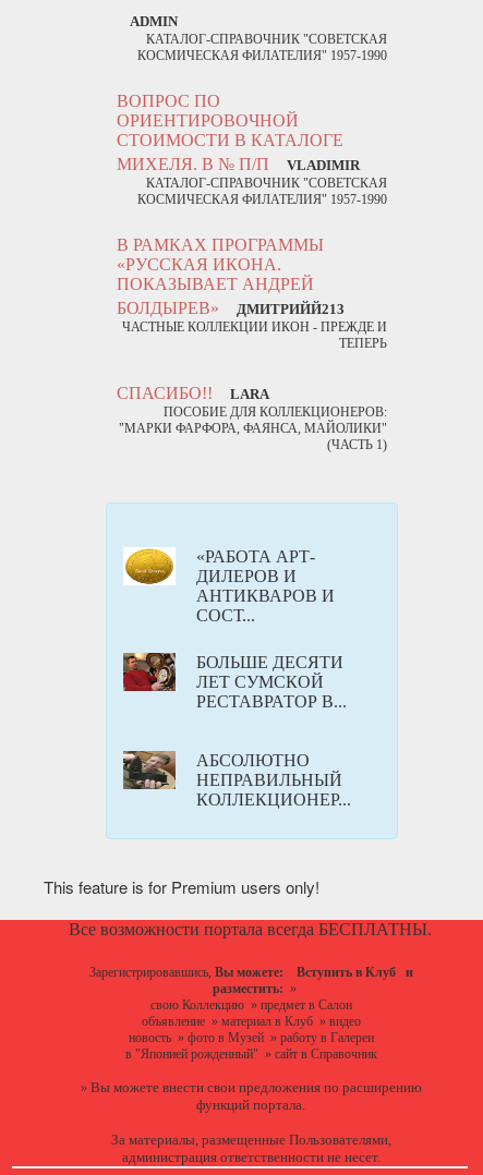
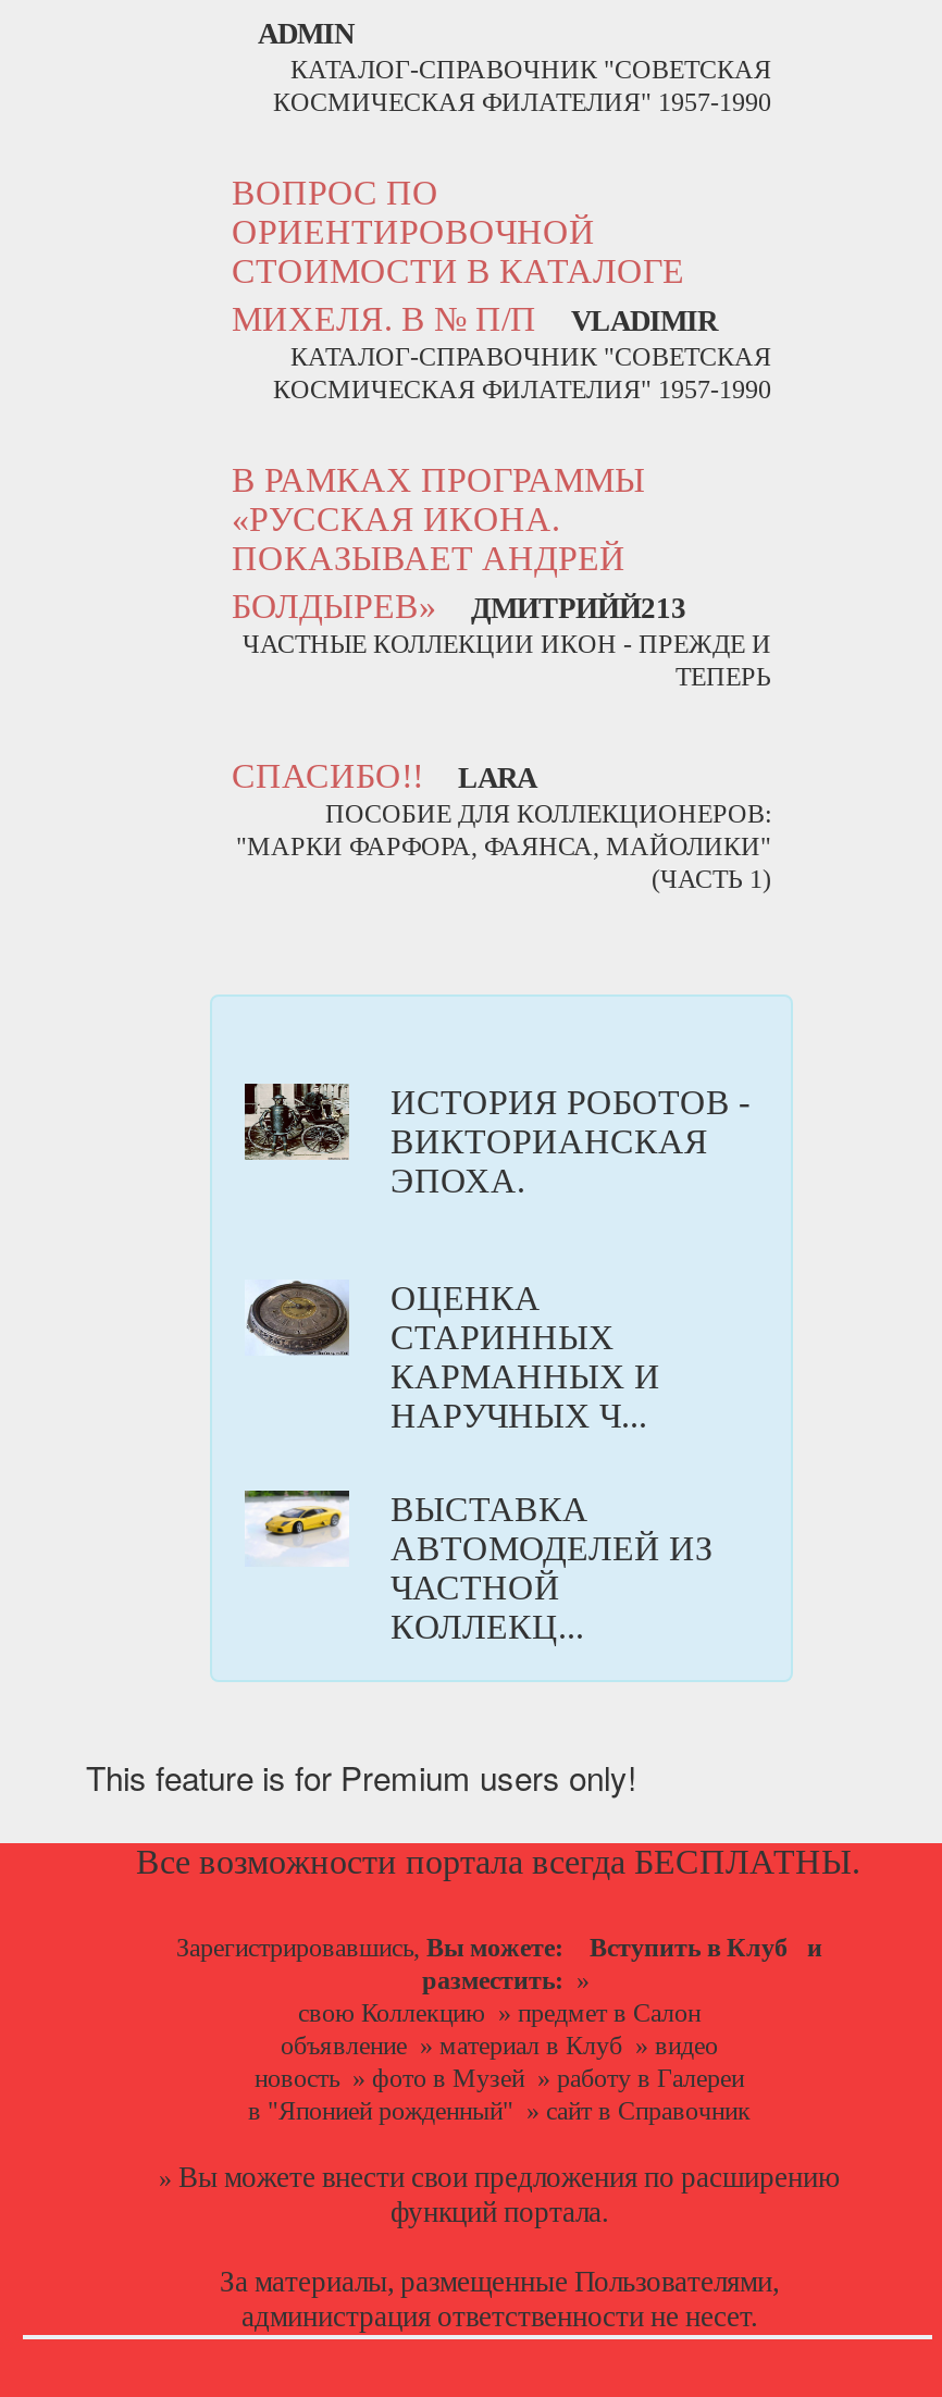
- [image]
- «РАБОТА АРТ-
- ДИЛЕРОВ И
- АНТИКВАРОВ И
- СОСТ...
+ [image]
+ ИСТОРИЯ РОБОТОВ -
+ ВИКТОРИАНСКАЯ
+ ЭПОХА.

- [image]
- БОЛЬШЕ ДЕСЯТИ
- ЛЕТ СУМСКОЙ
- РЕСТАВРАТОР В...
+ [image]
+ ОЦЕНКА
+ СТАРИННЫХ
+ КАРМАННЫХ И
+ НАРУЧНЫХ Ч...

- [image]
- АБСОЛЮТНО
- НЕПРАВИЛЬНЫЙ
- КОЛЛЕКЦИОНЕР...
+ [image]
+ ВЫСТАВКА
+ АВТОМОДЕЛЕЙ ИЗ
+ ЧАСТНОЙ
+ КОЛЛЕКЦ...
